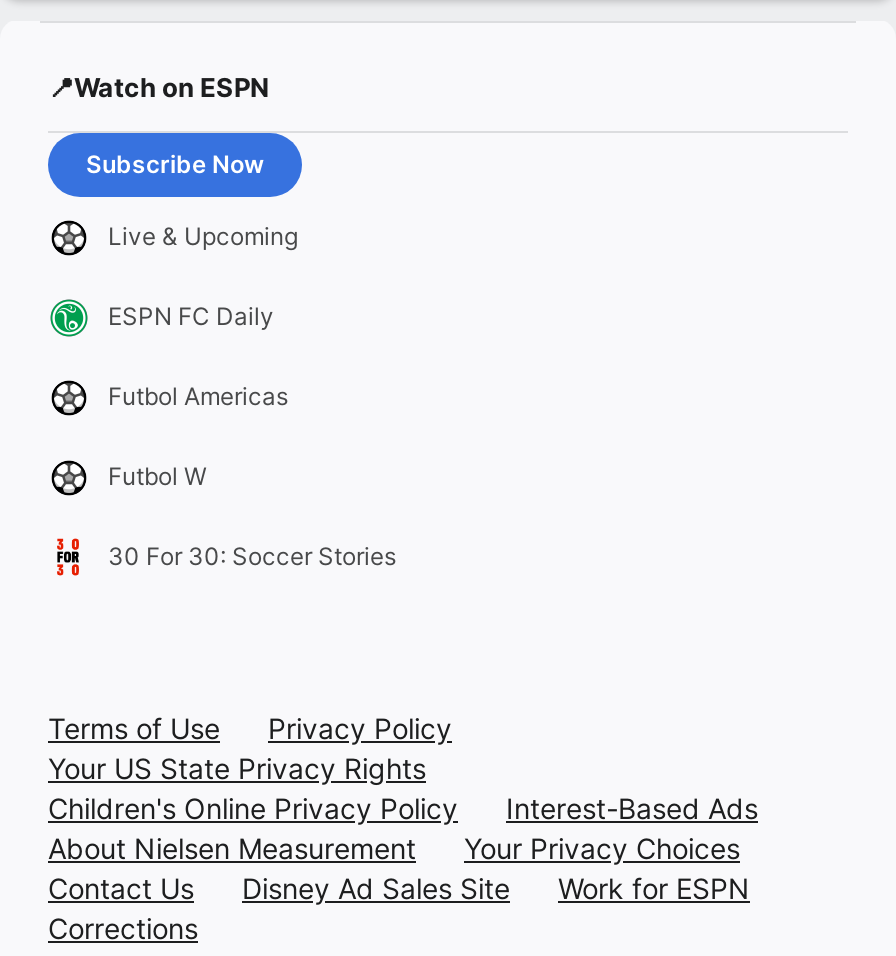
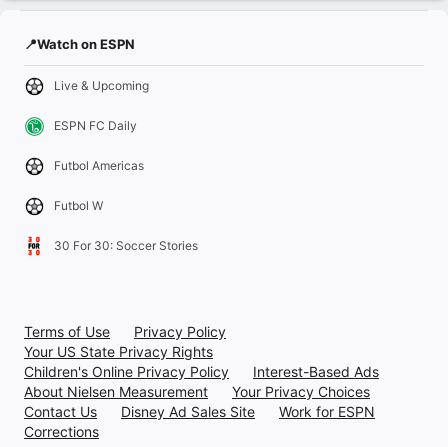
- Subscribe Now
